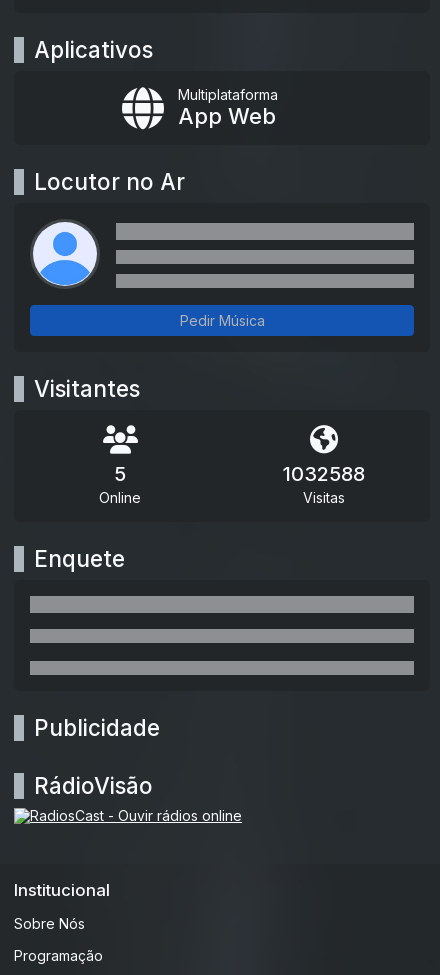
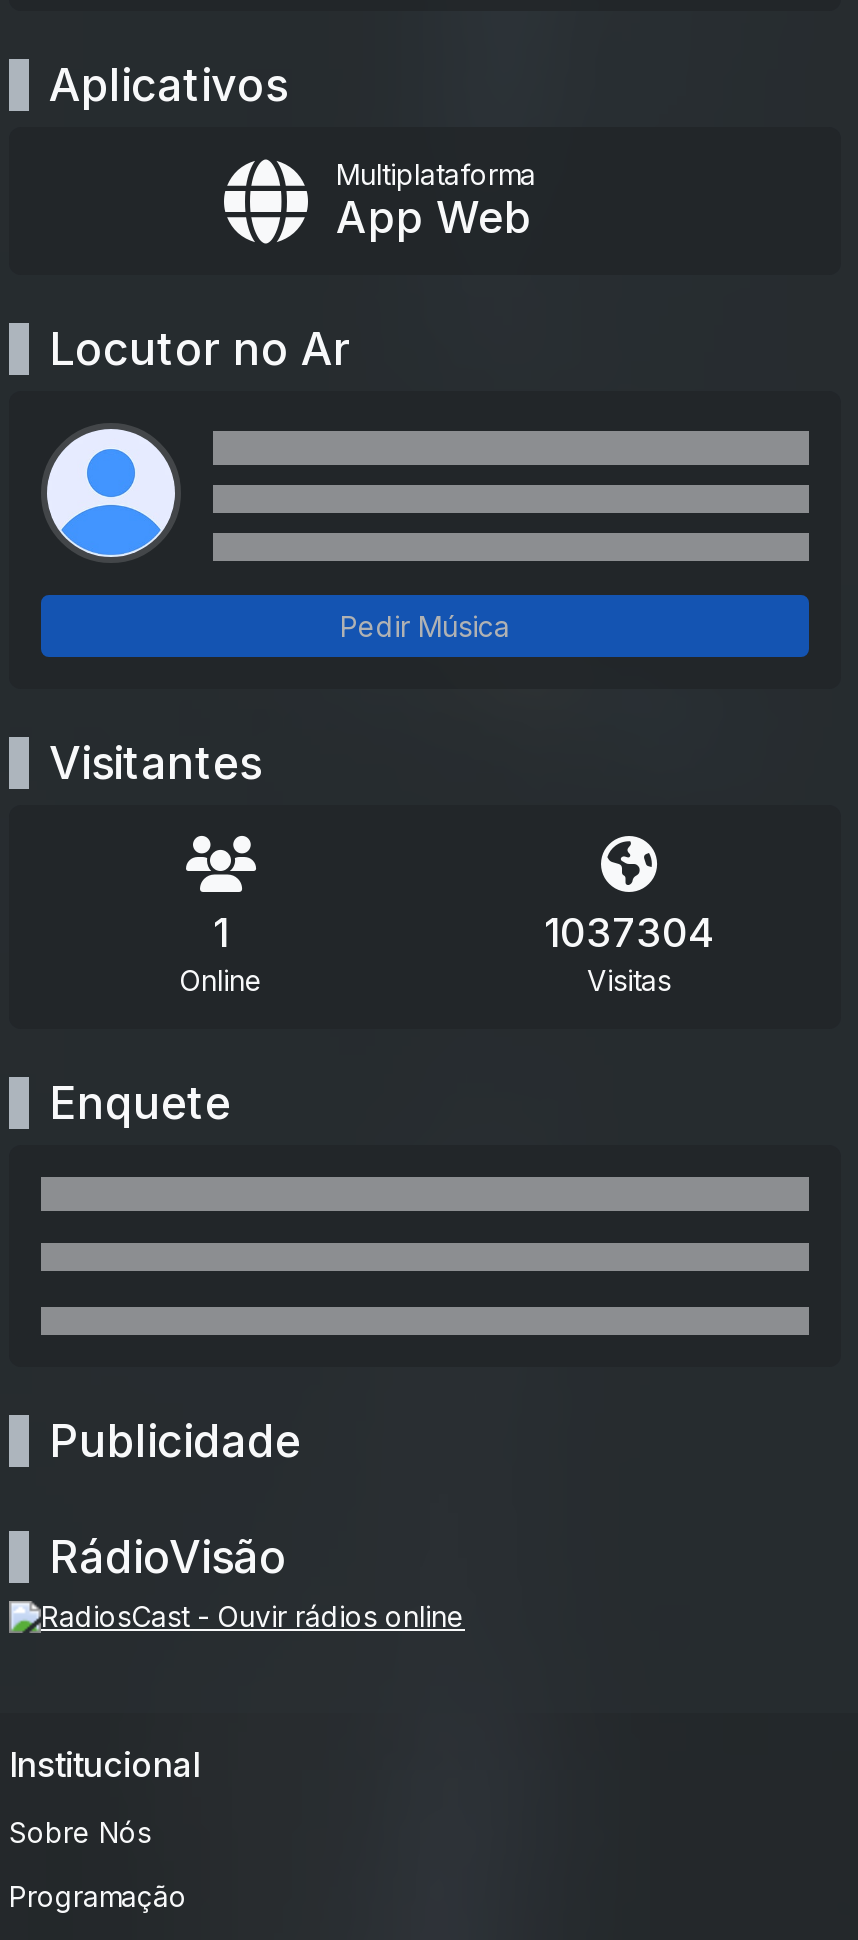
- 5
+ 1

- 1032588
+ 1037304
